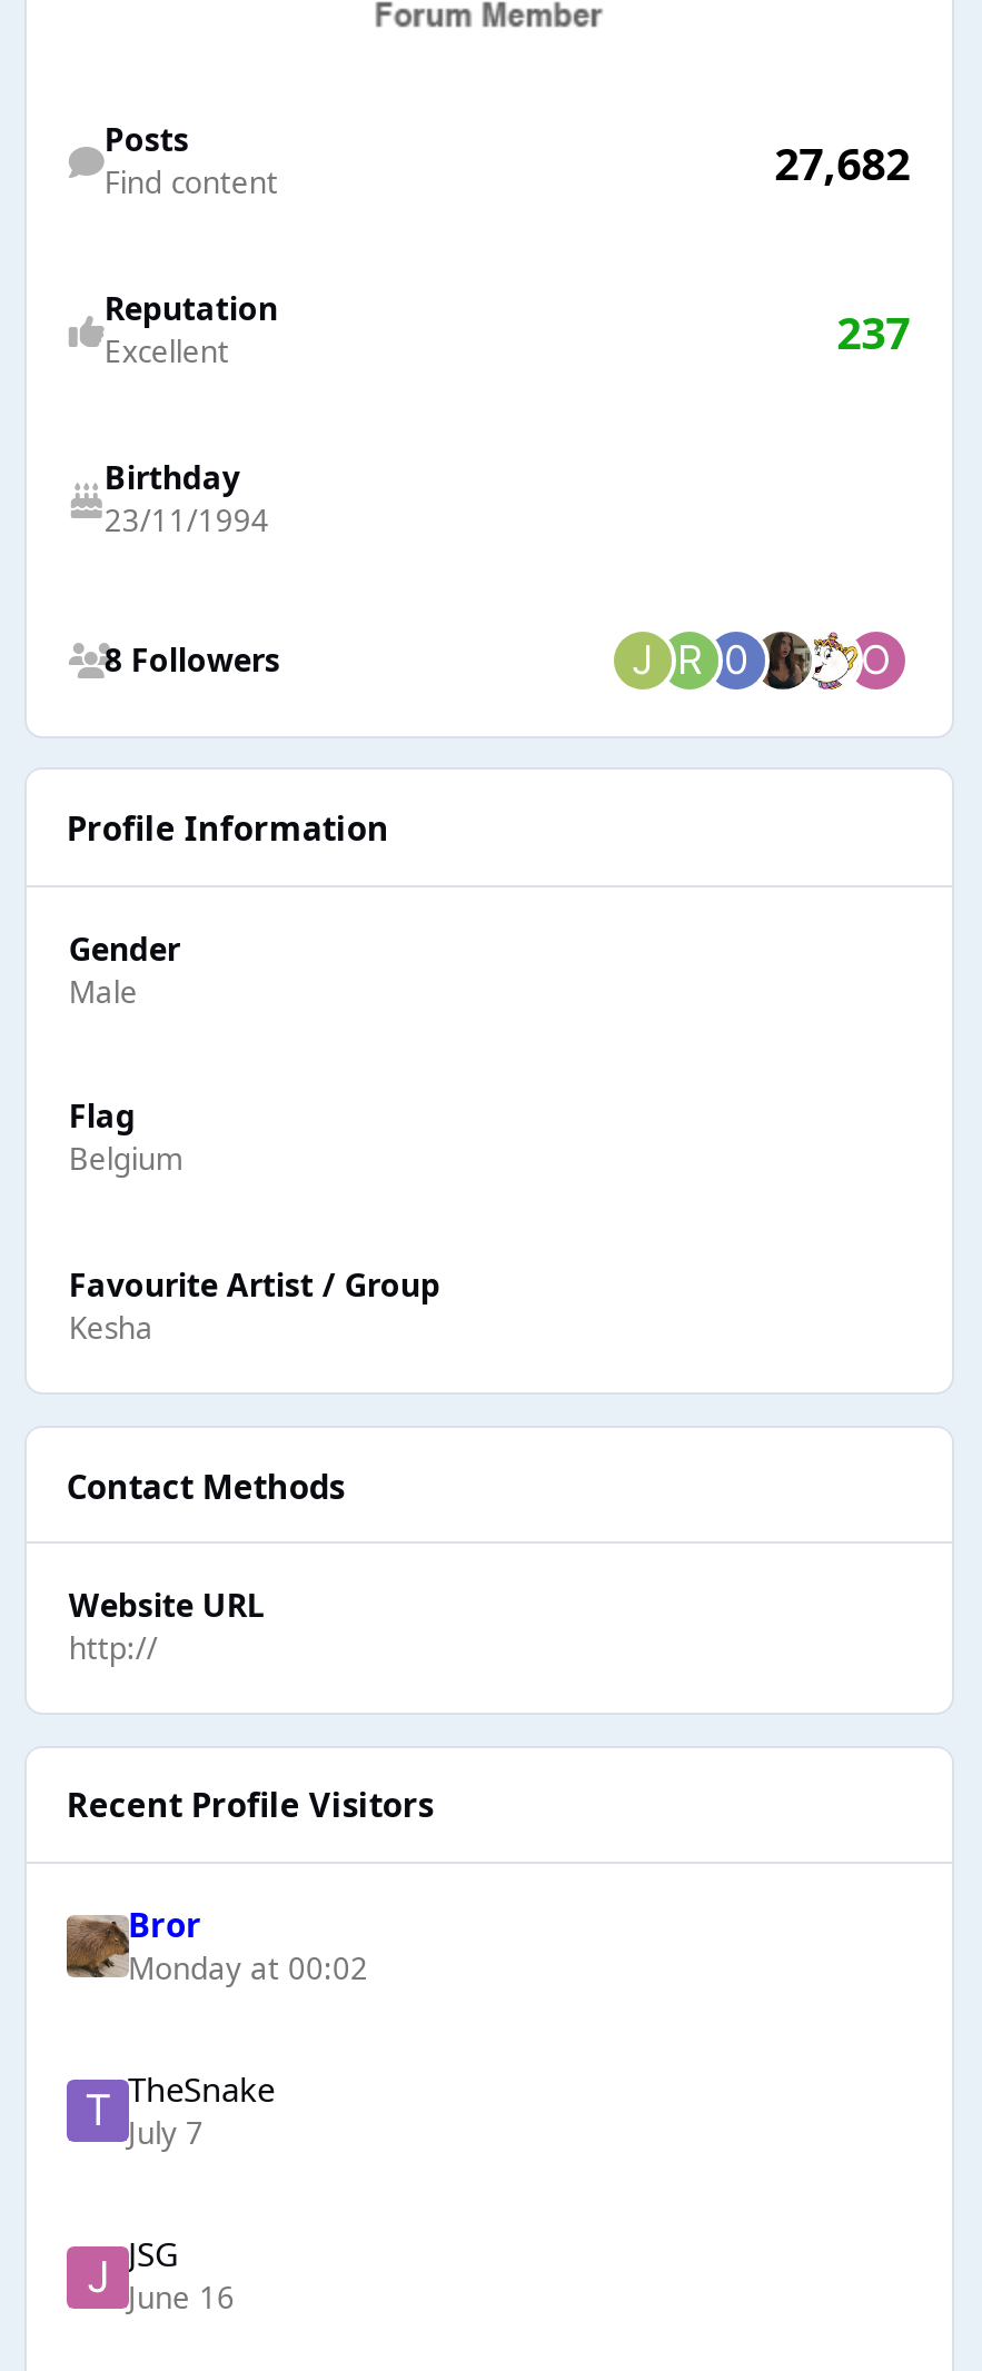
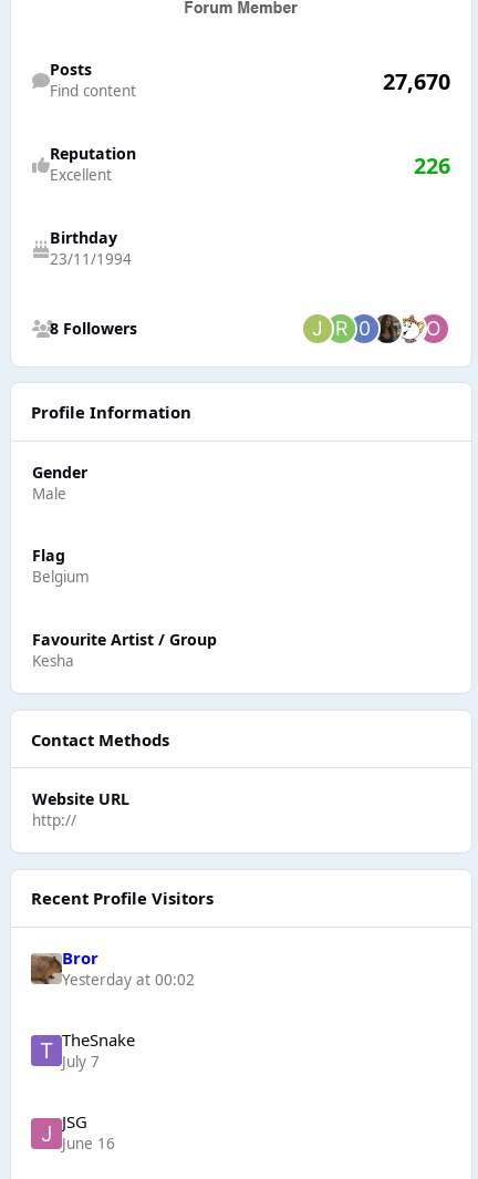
- 27,682
+ 27,670

- 237
+ 226

- Monday at 00:02
+ Yesterday at 00:02
